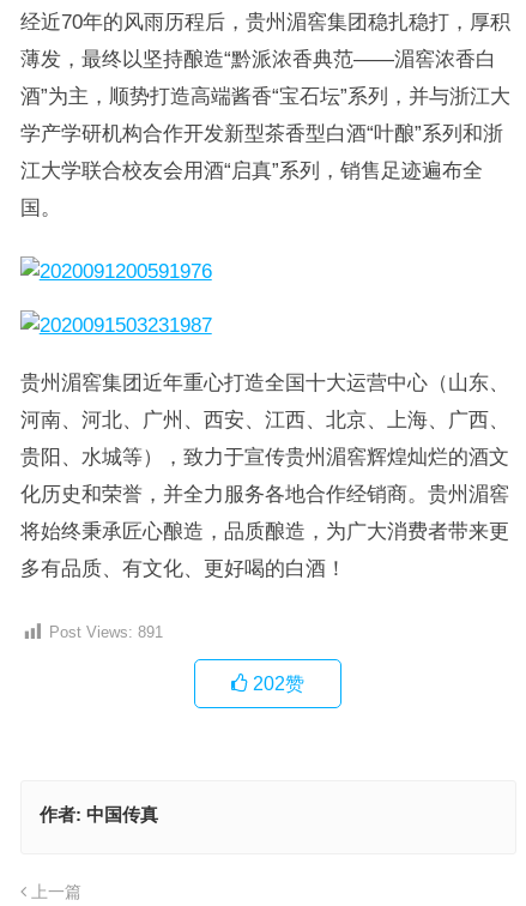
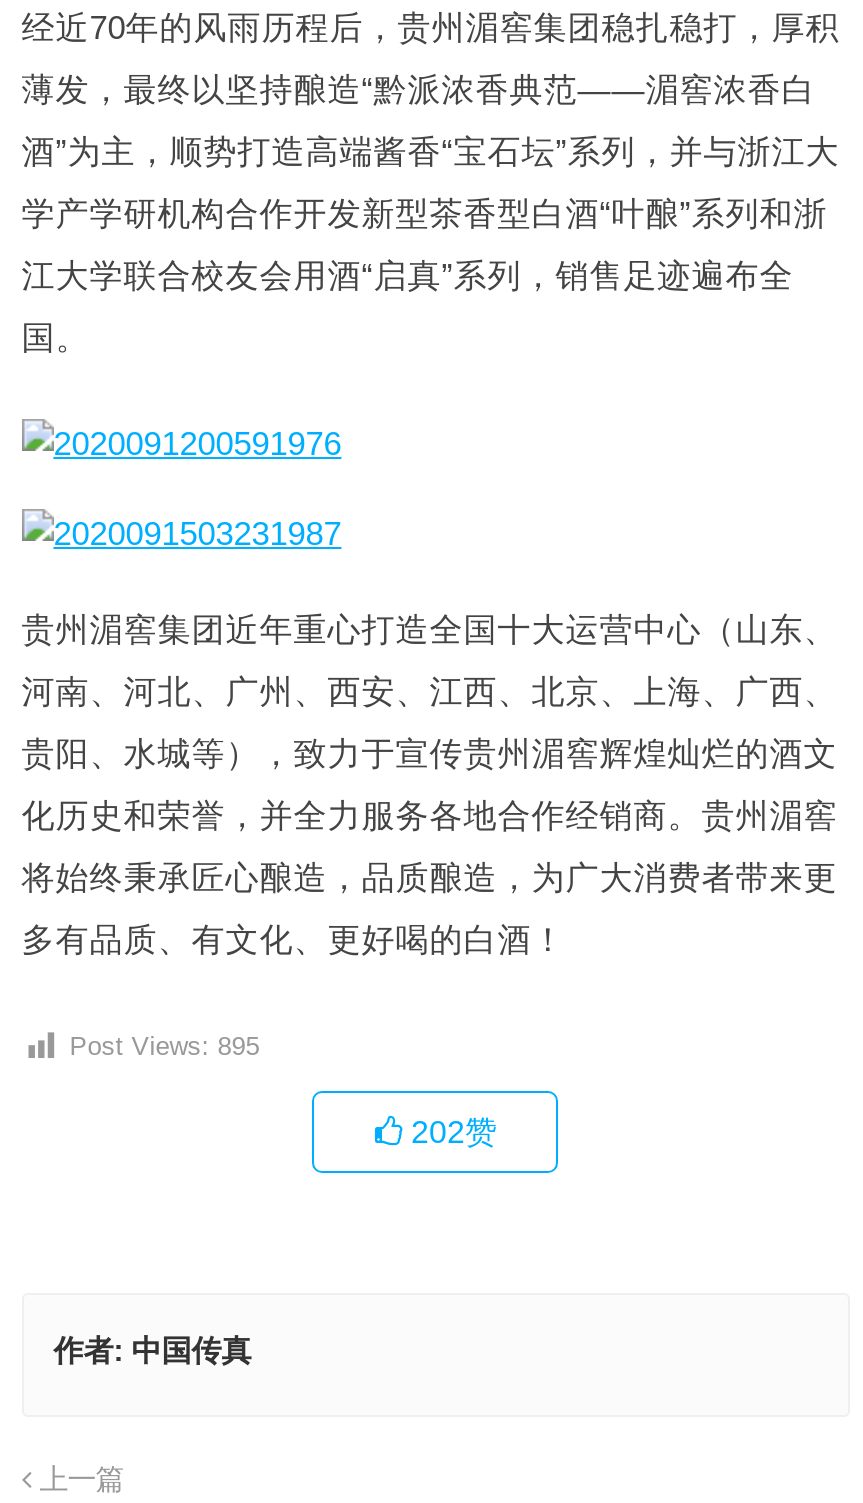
- Post Views: 891
+ Post Views: 895
